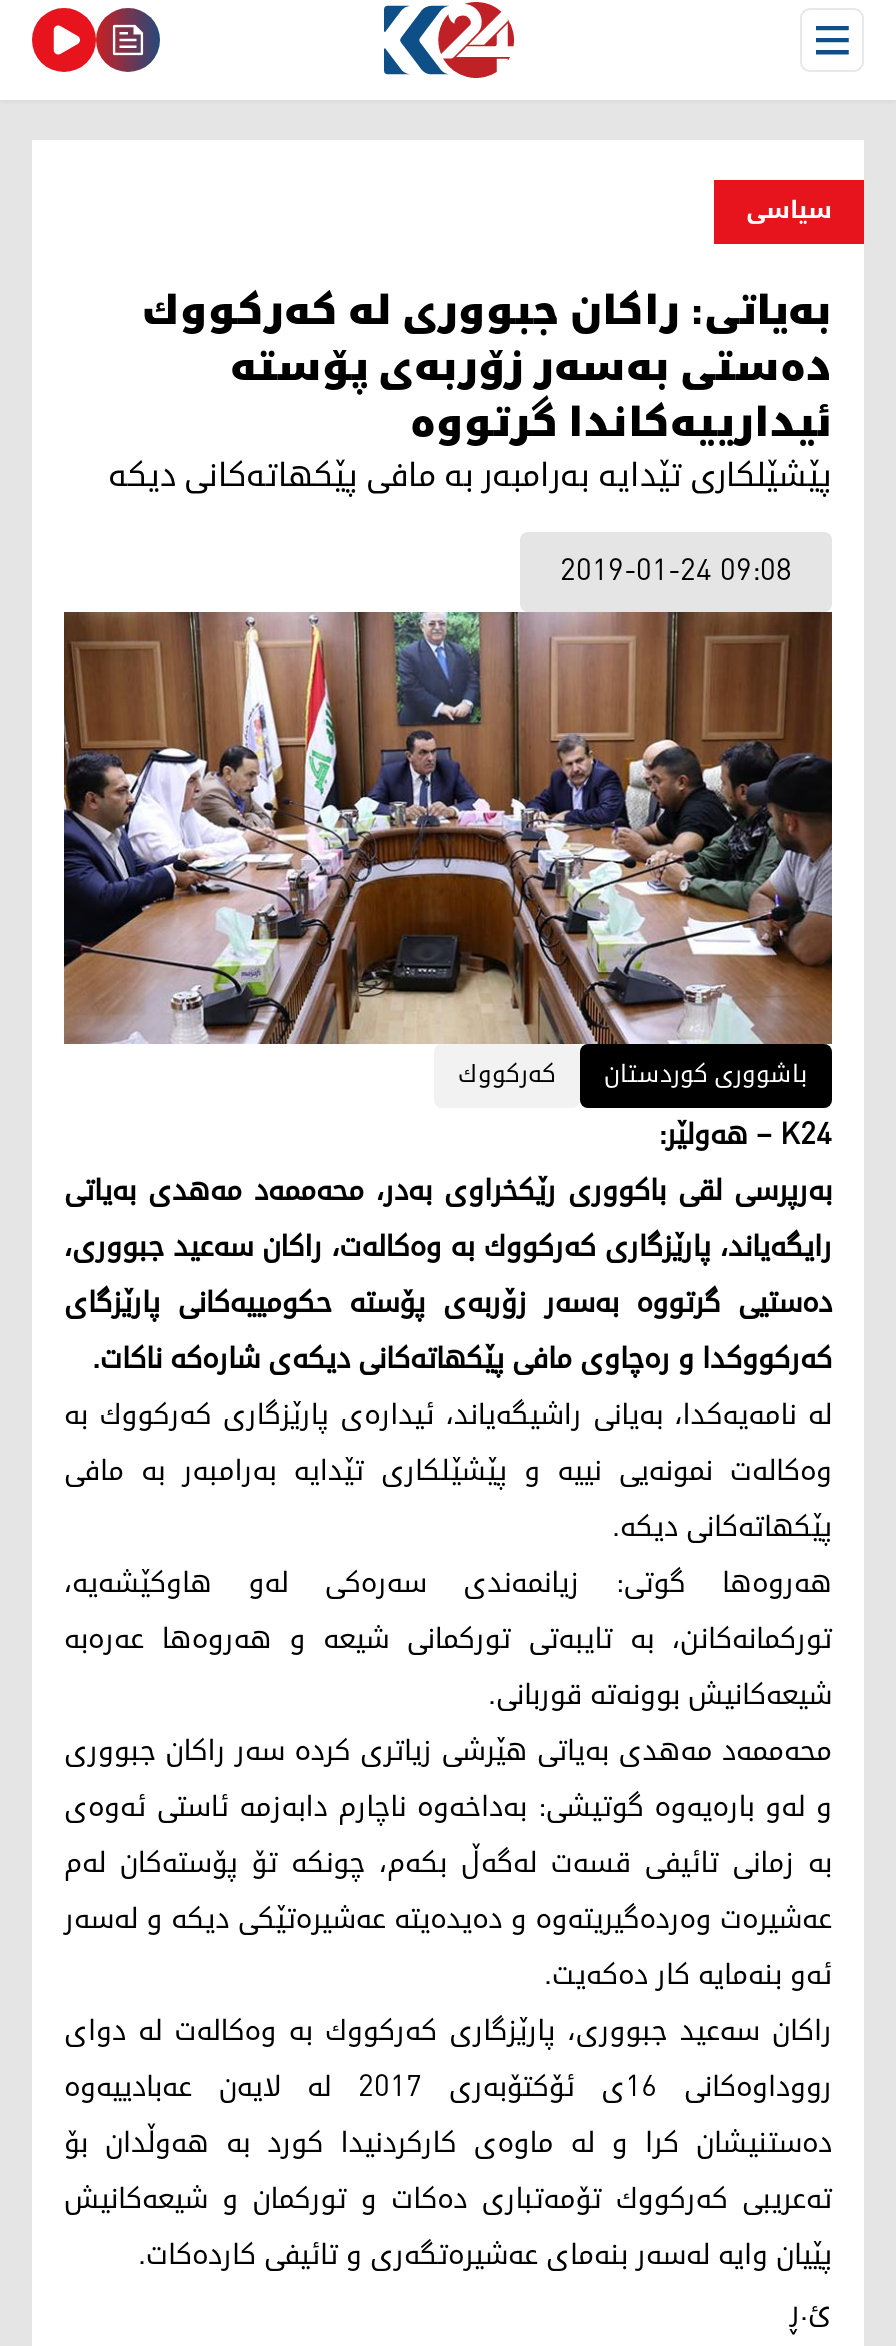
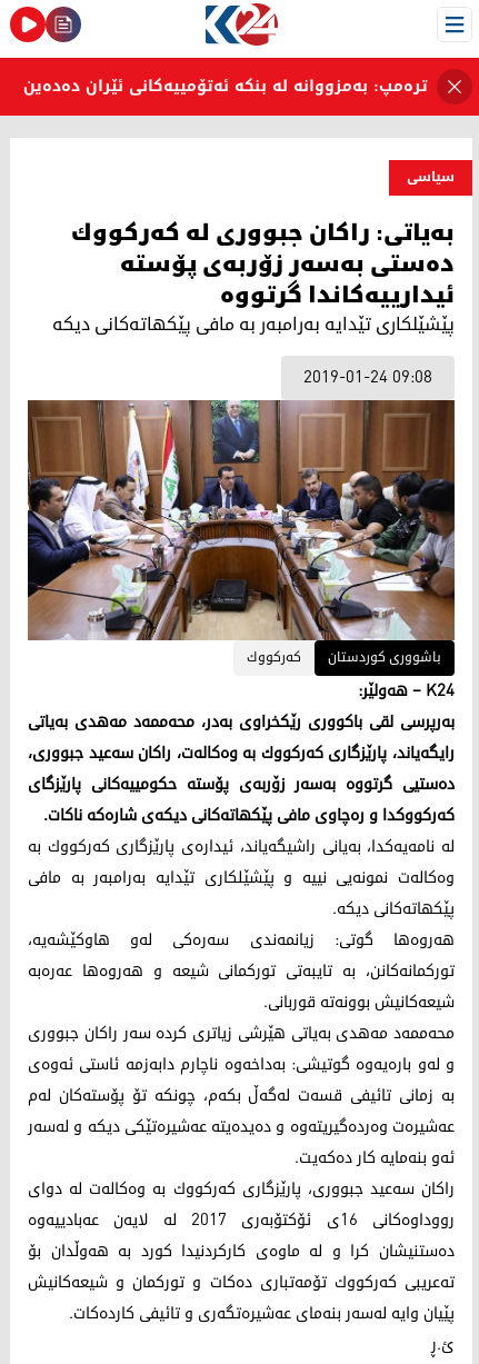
+ ترەمپ: بەمزووانە لە بنکە ئەتۆمییەکانی ئێران دەدەین
